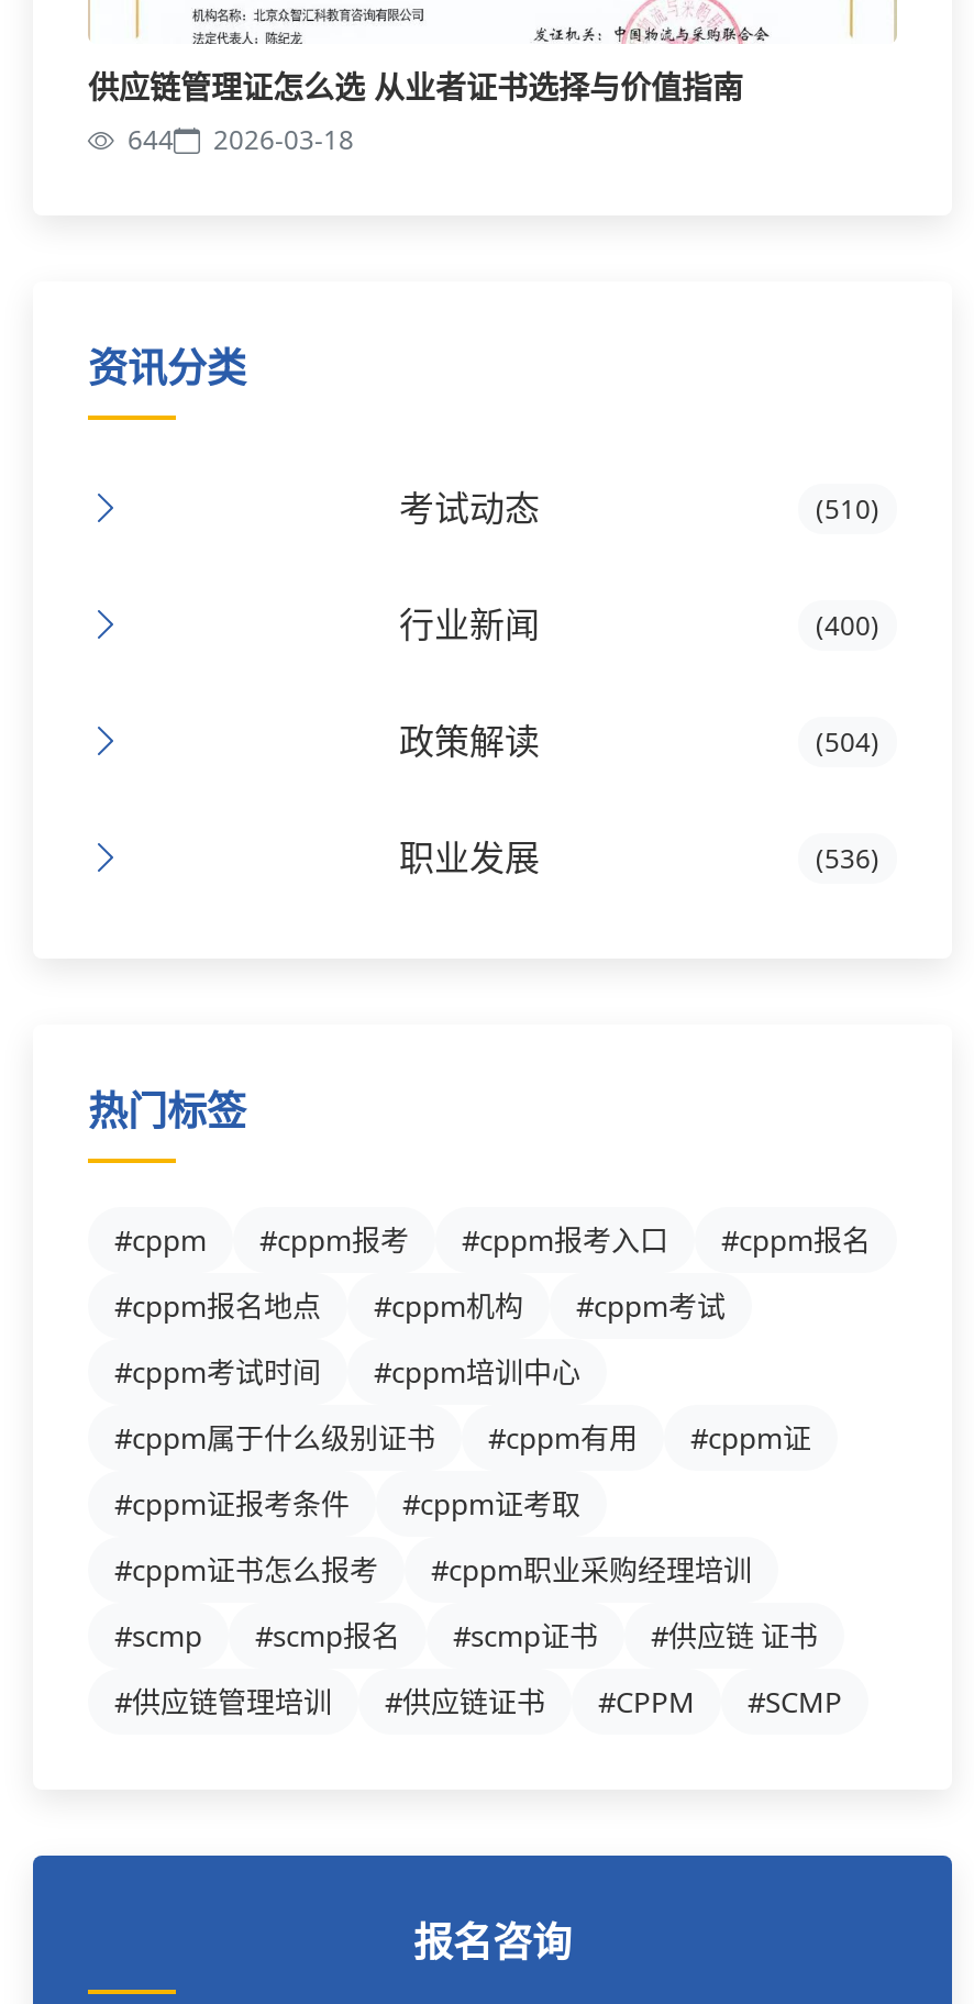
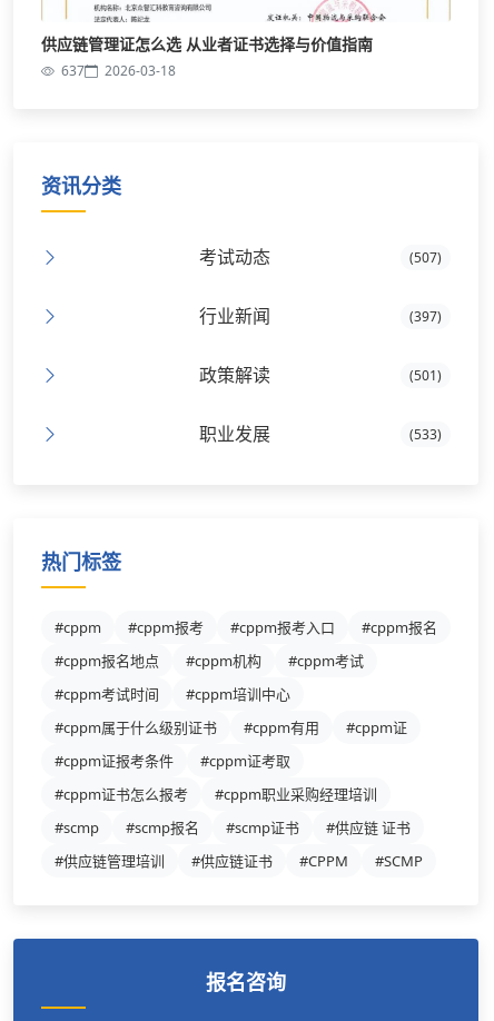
- 644 2026-03-18
+ 637 2026-03-18

- (510)
+ (507)

- (400)
+ (397)

- (504)
+ (501)

- (536)
+ (533)
